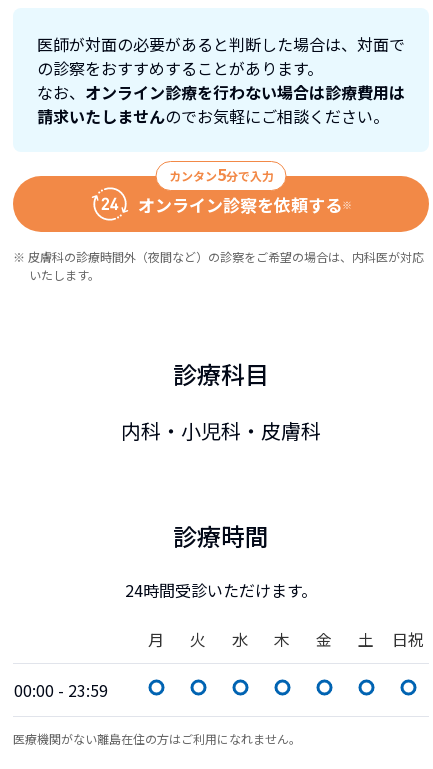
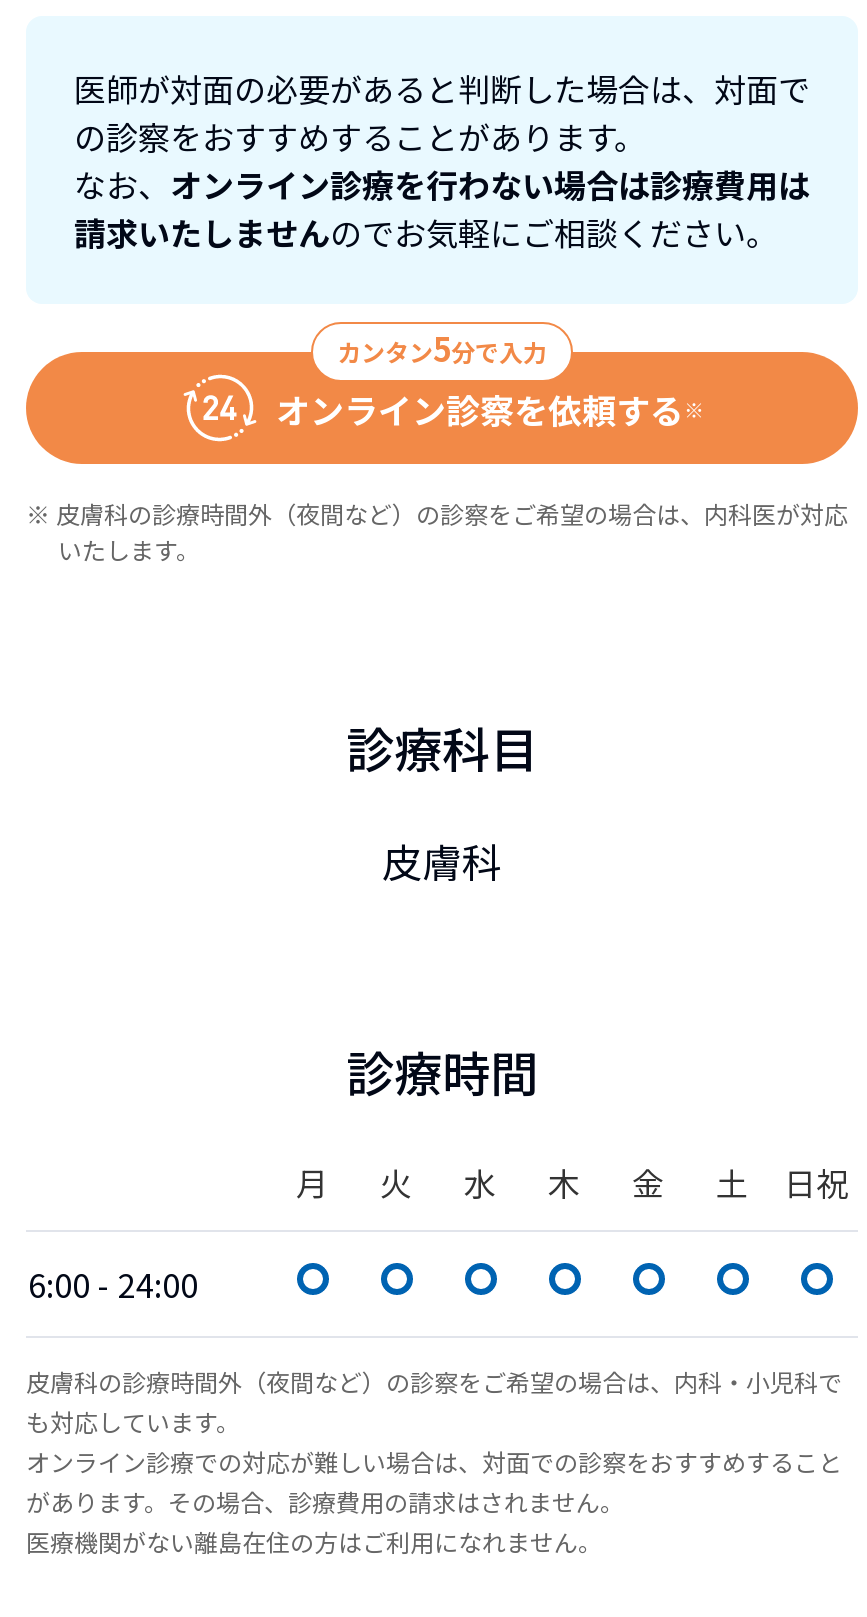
- 内科・小児科・皮膚科
+ 皮膚科

- 24時間受診いただけます。

moved up: 月 | 火 | 水 | 木 | 金 | 土 | 日祝

- 00:00 - 23:59
+ 6:00 - 24:00
+ 皮膚科の診療時間外（夜間など）の診察をご希望の場合は、内科・小児科で
+ も対応しています。
+ オンライン診療での対応が難しい場合は、対面での診察をおすすめすること
+ があります。その場合、診療費用の請求はされません。
